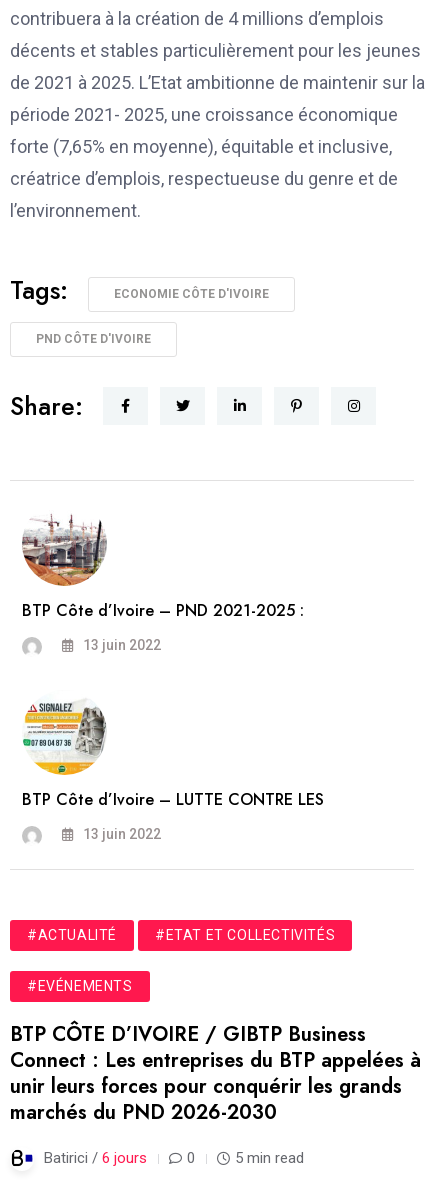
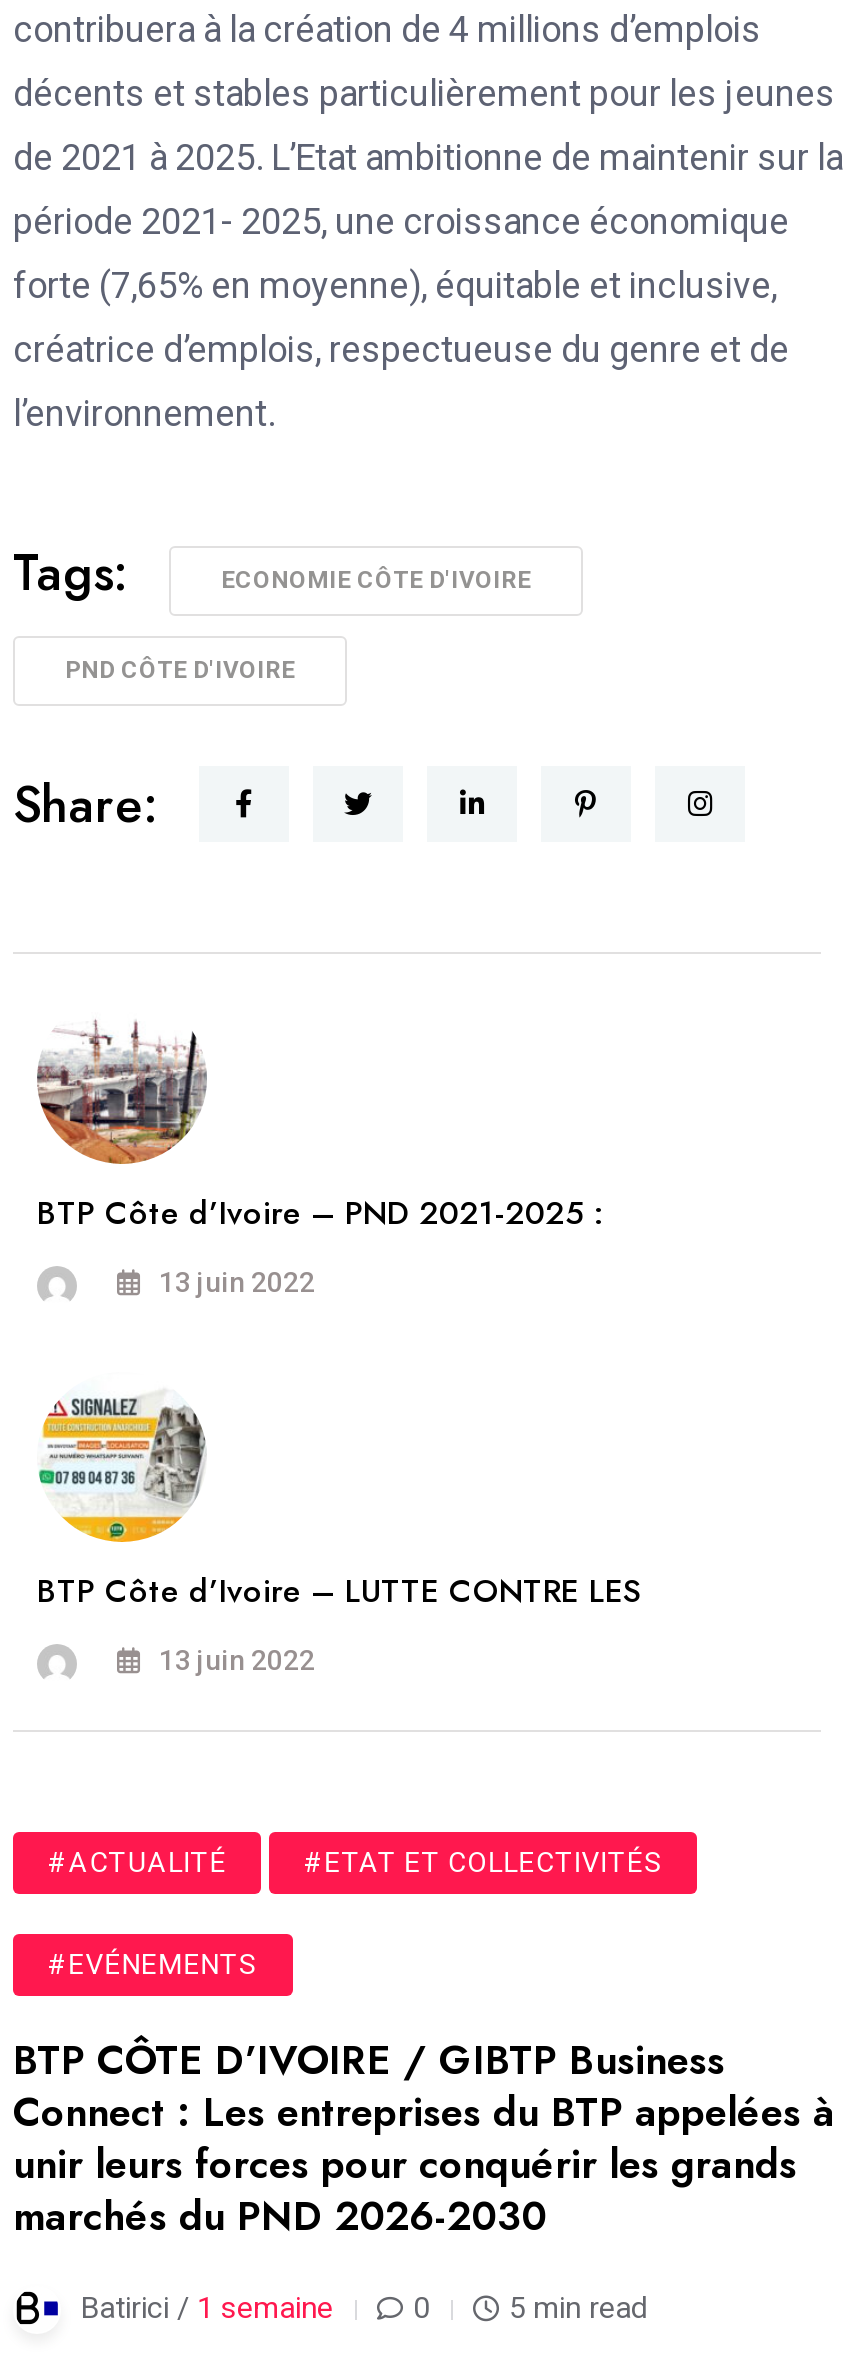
- Batirici / 6 jours
+ Batirici / 1 semaine
